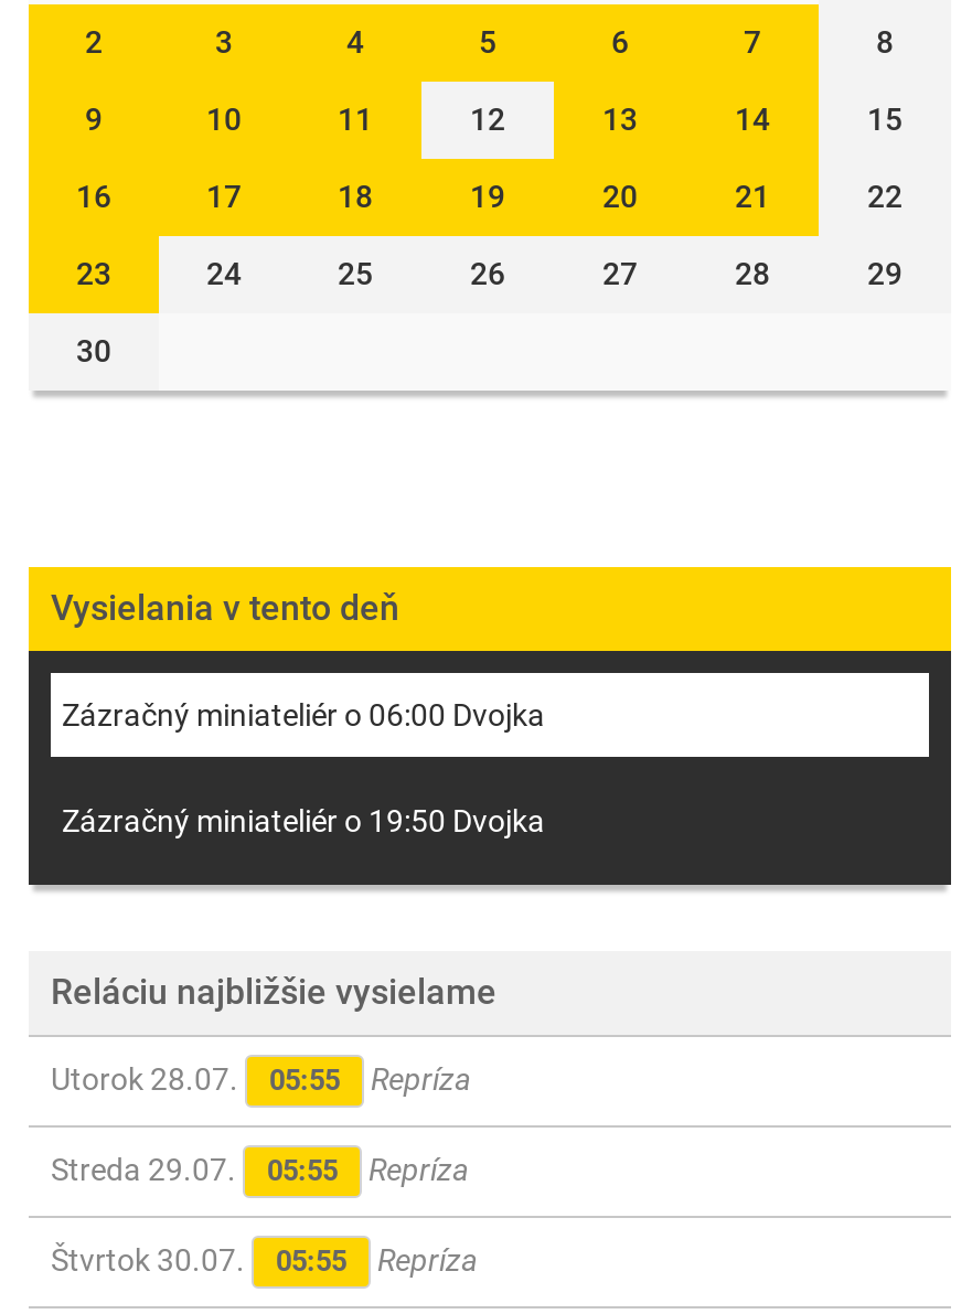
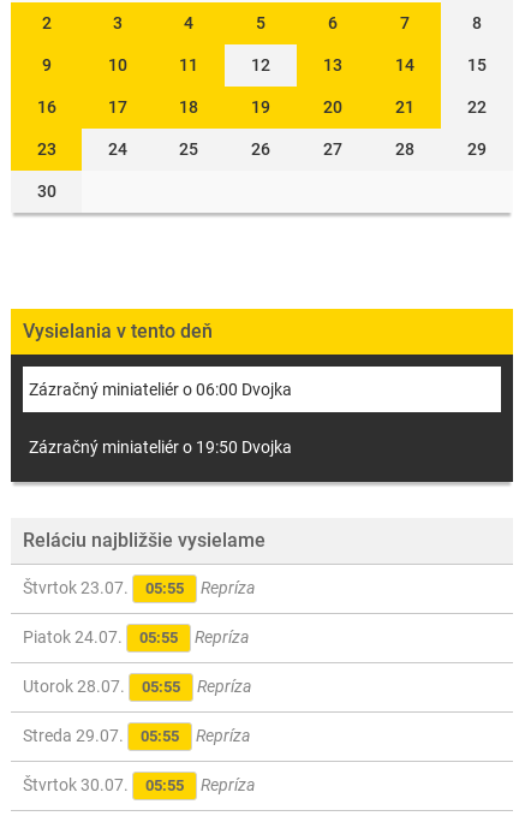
+ Štvrtok 23.07.
+ 05:55
+ Repríza
+ Piatok 24.07.
+ 05:55
+ Repríza
